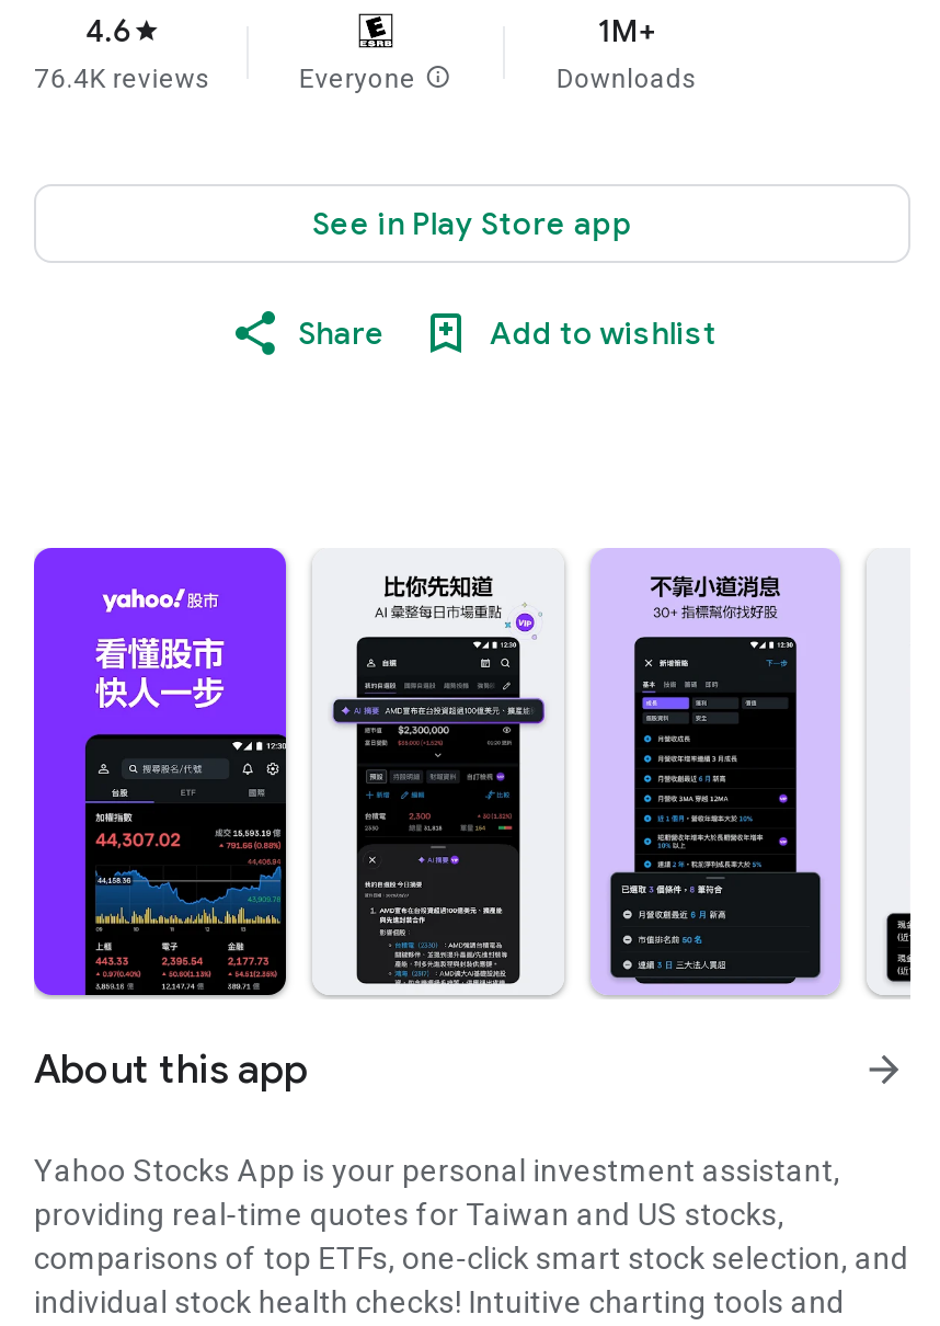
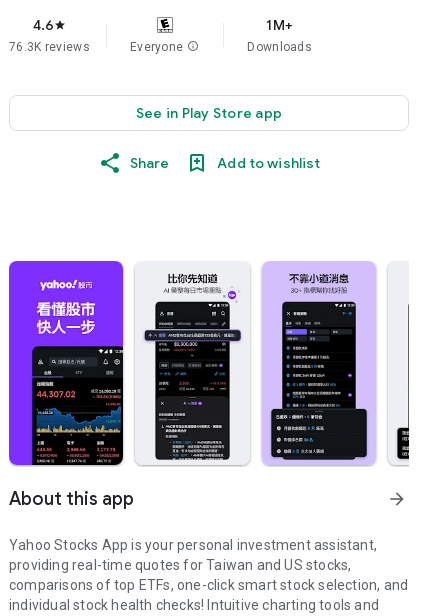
- 76.4K reviews
+ 76.3K reviews
